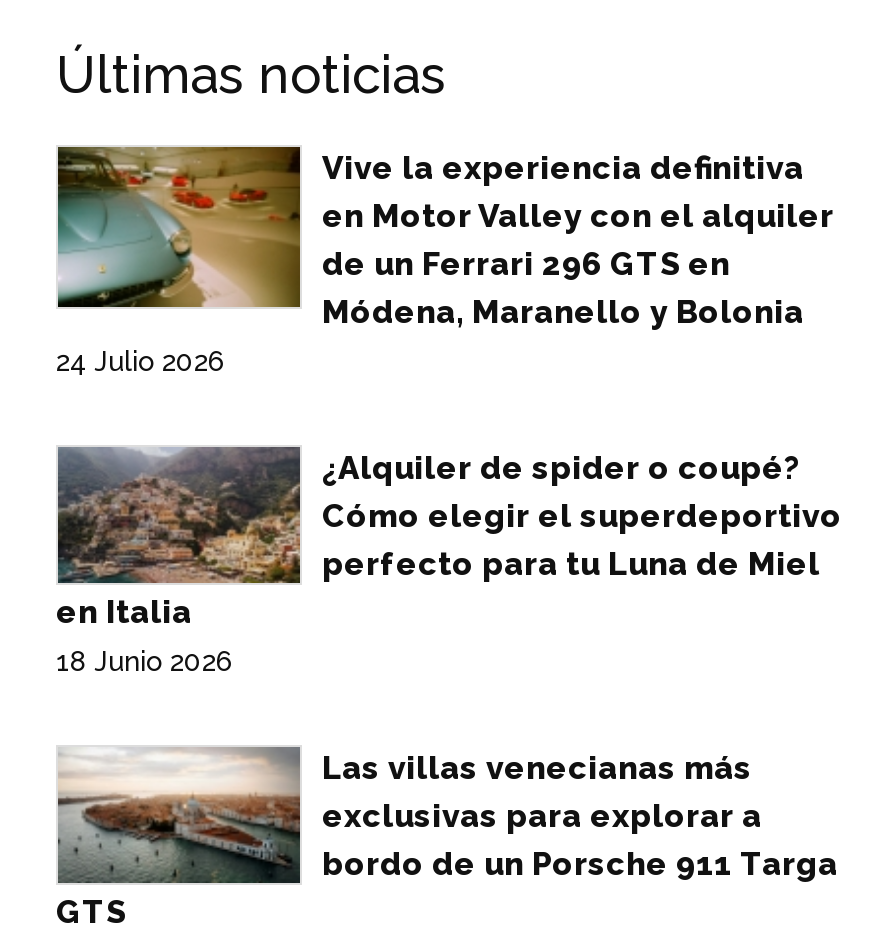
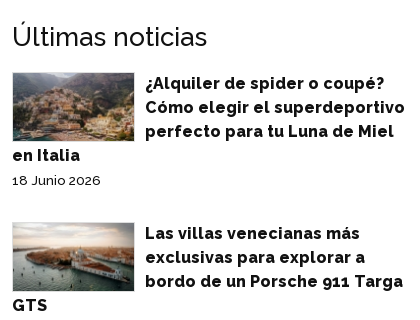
- [image]
- Vive la experiencia definitiva
- en Motor Valley con el alquiler
- de un Ferrari 296 GTS en
- Módena, Maranello y Bolonia
- 24 Julio 2026
